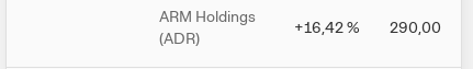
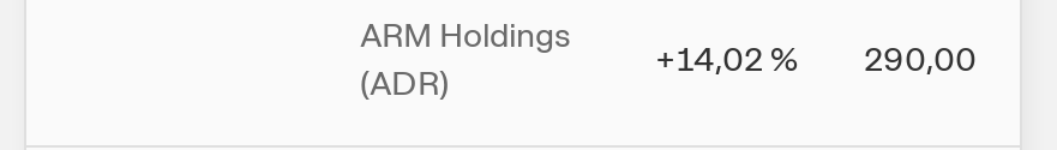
- +16,42 % 290,00
+ +14,02 % 290,00
